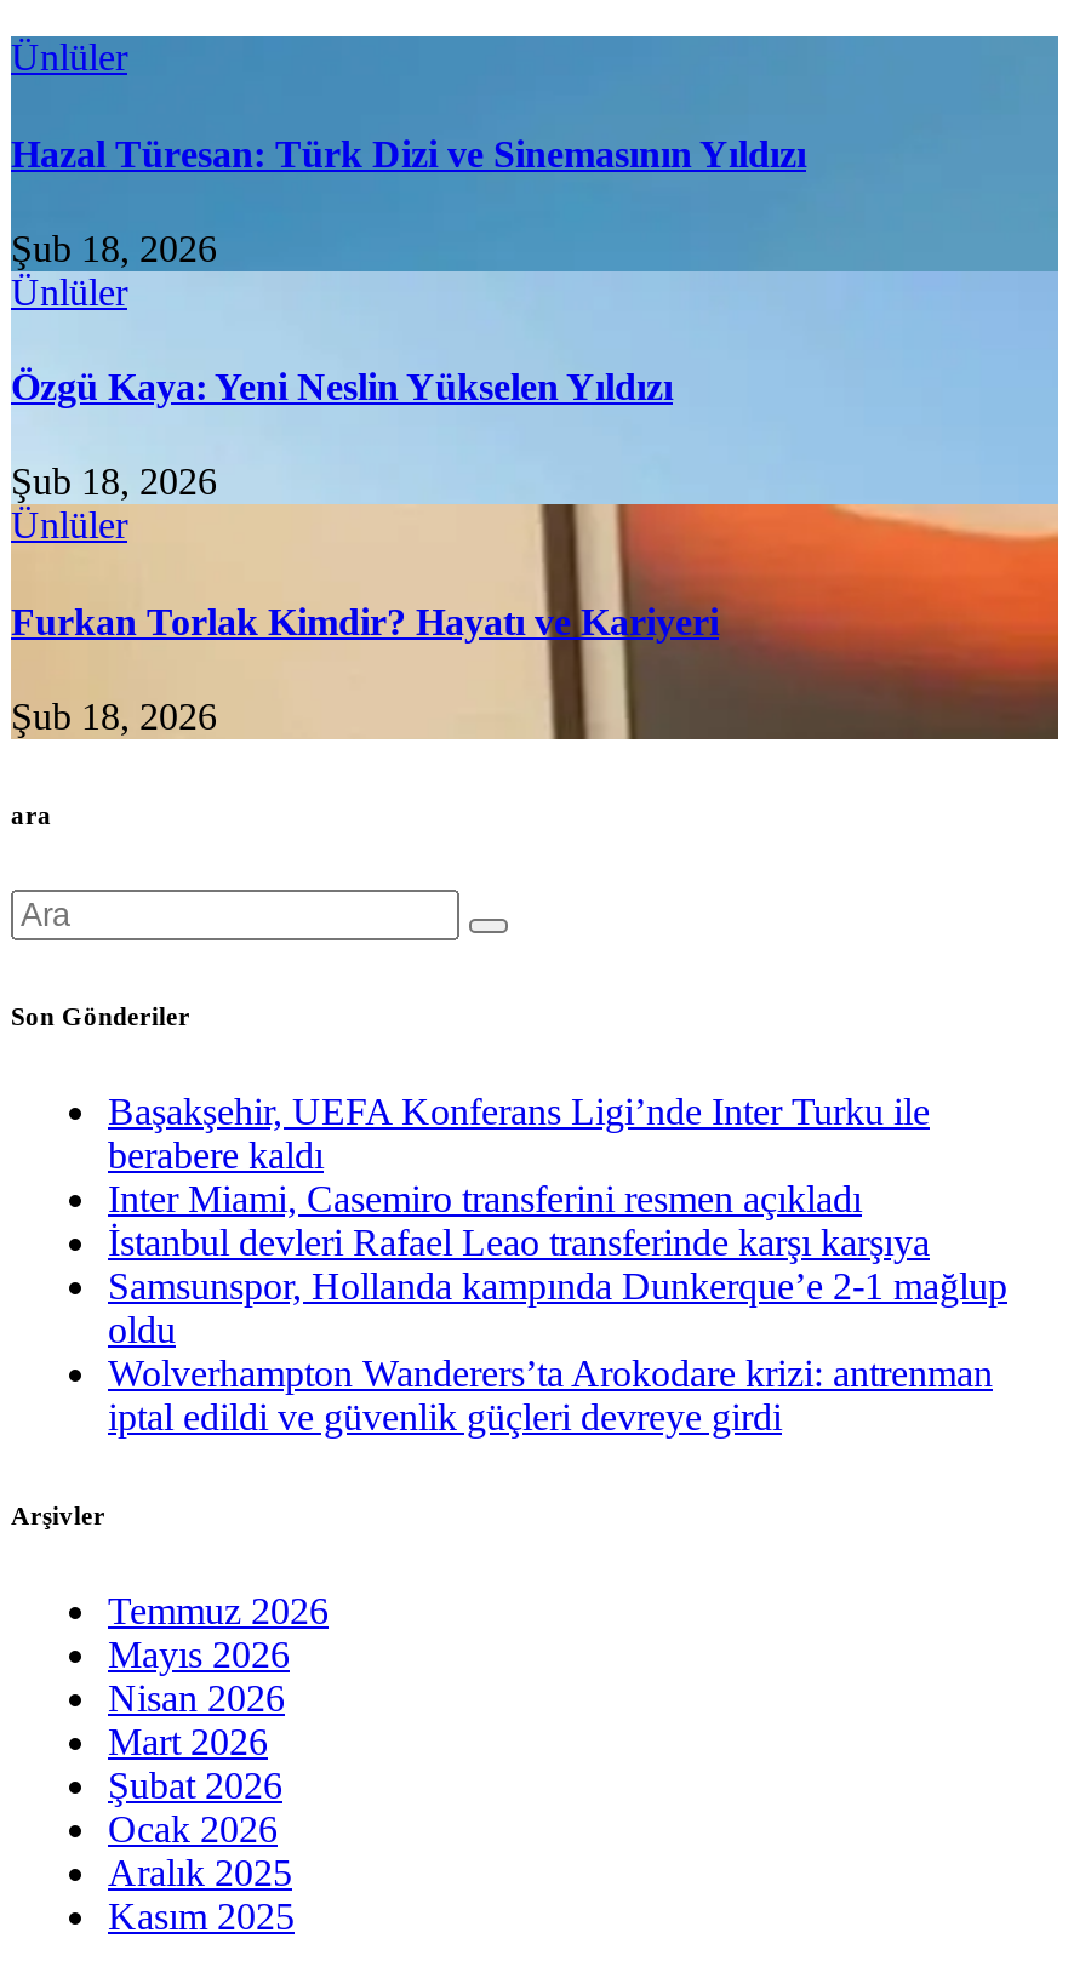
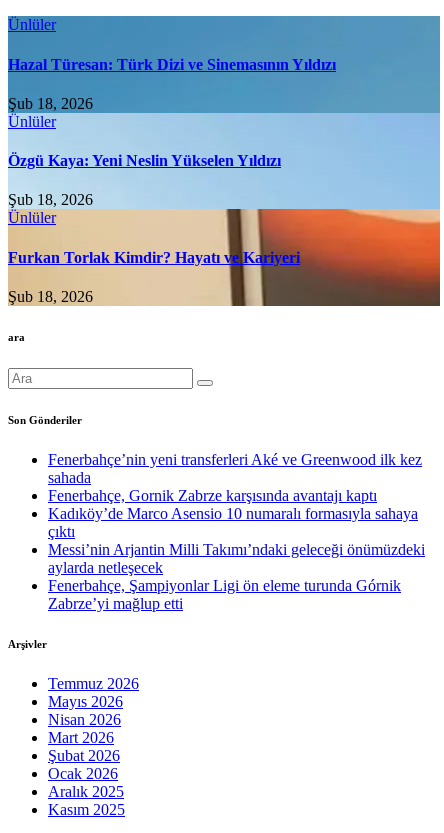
- Başakşehir, UEFA Konferans Ligi’nde Inter Turku ile
- berabere kaldı
- Inter Miami, Casemiro transferini resmen açıkladı
- İstanbul devleri Rafael Leao transferinde karşı karşıya
- Samsunspor, Hollanda kampında Dunkerque’e 2-1 mağlup
- oldu
- Wolverhampton Wanderers’ta Arokodare krizi: antrenman
- iptal edildi ve güvenlik güçleri devreye girdi
+ Fenerbahçe’nin yeni transferleri Aké ve Greenwood ilk kez
+ sahada
+ Fenerbahçe, Gornik Zabrze karşısında avantajı kaptı
+ Kadıköy’de Marco Asensio 10 numaralı formasıyla sahaya
+ çıktı
+ Messi’nin Arjantin Milli Takımı’ndaki geleceği önümüzdeki
+ aylarda netleşecek
+ Fenerbahçe, Şampiyonlar Ligi ön eleme turunda Górnik
+ Zabrze’yi mağlup etti
